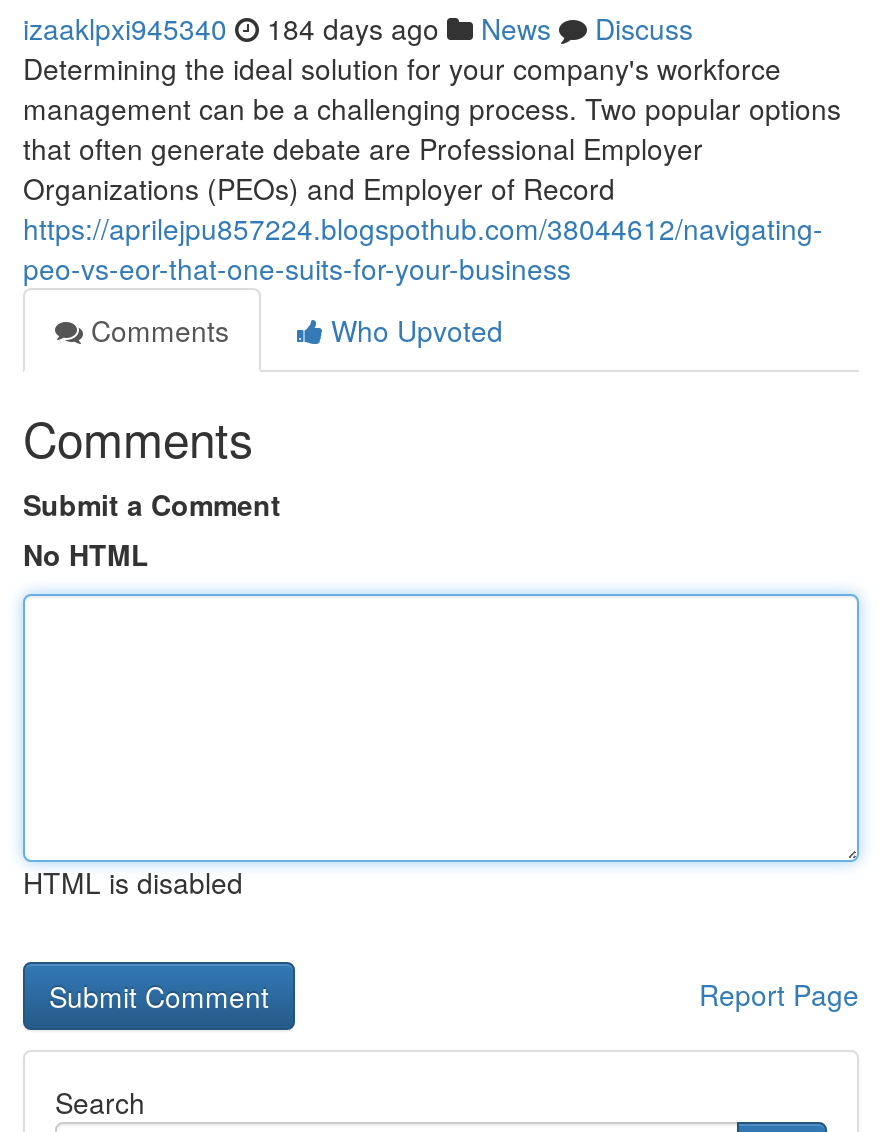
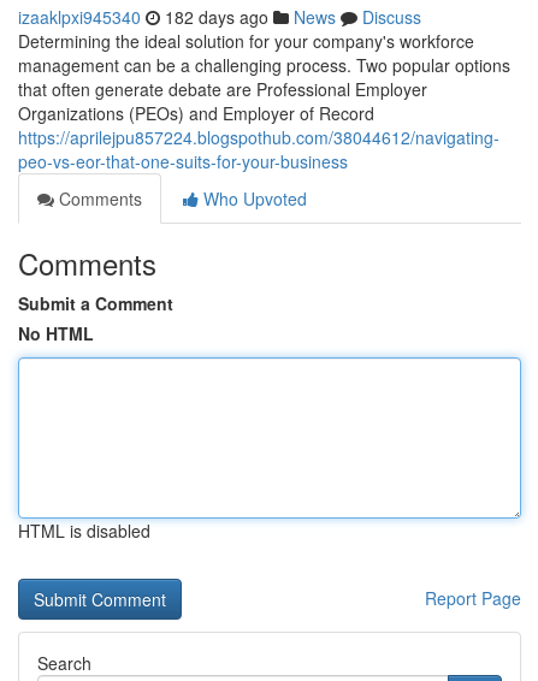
- izaaklpxi945340 184 days ago News Discuss
+ izaaklpxi945340 182 days ago News Discuss
